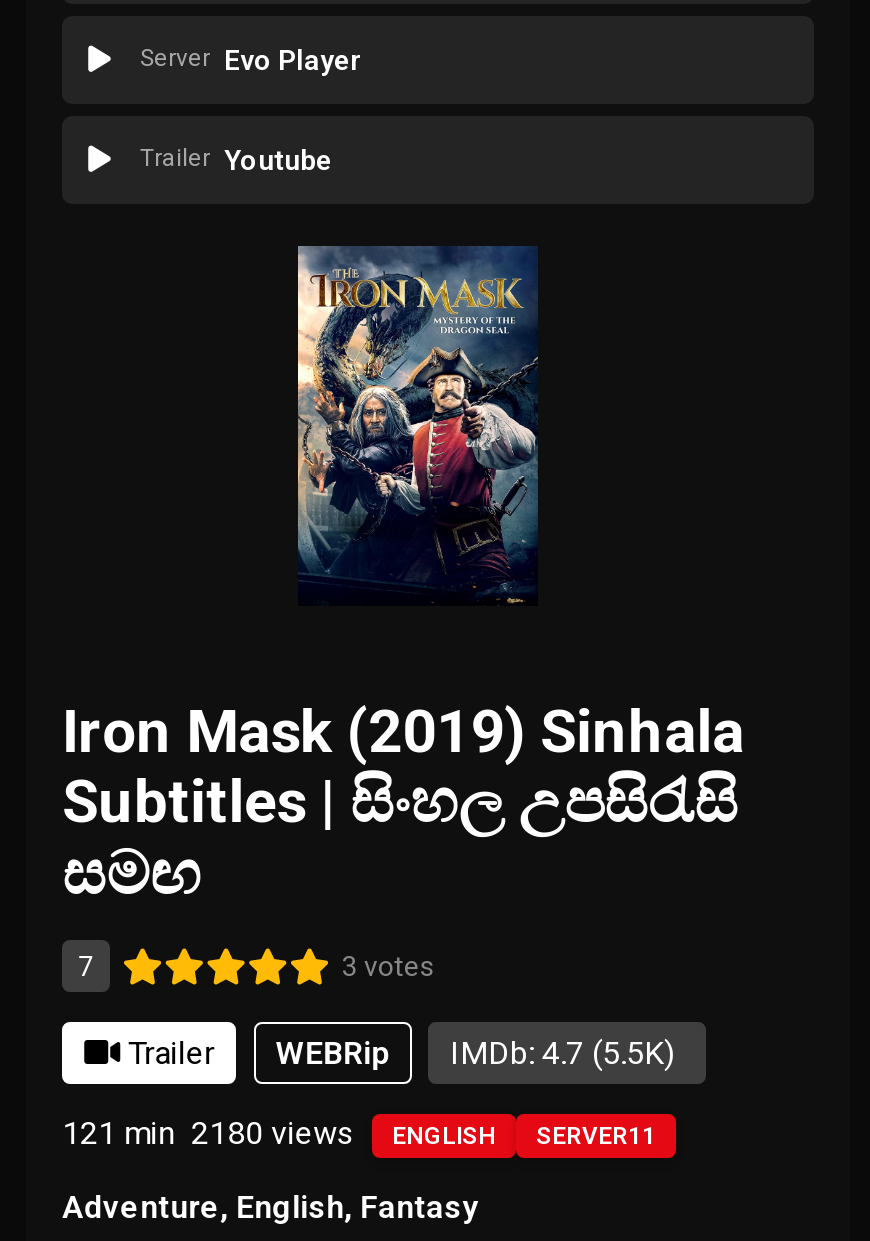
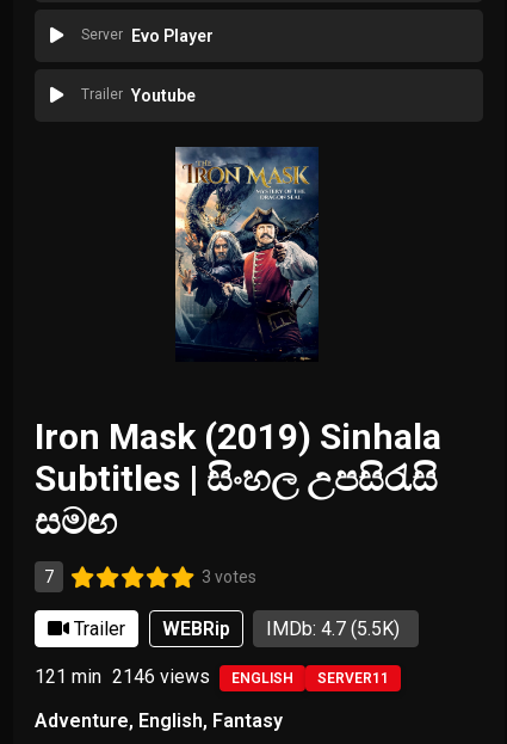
- 121 min 2180 views ENGLISH SERVER11
+ 121 min 2146 views ENGLISH SERVER11
